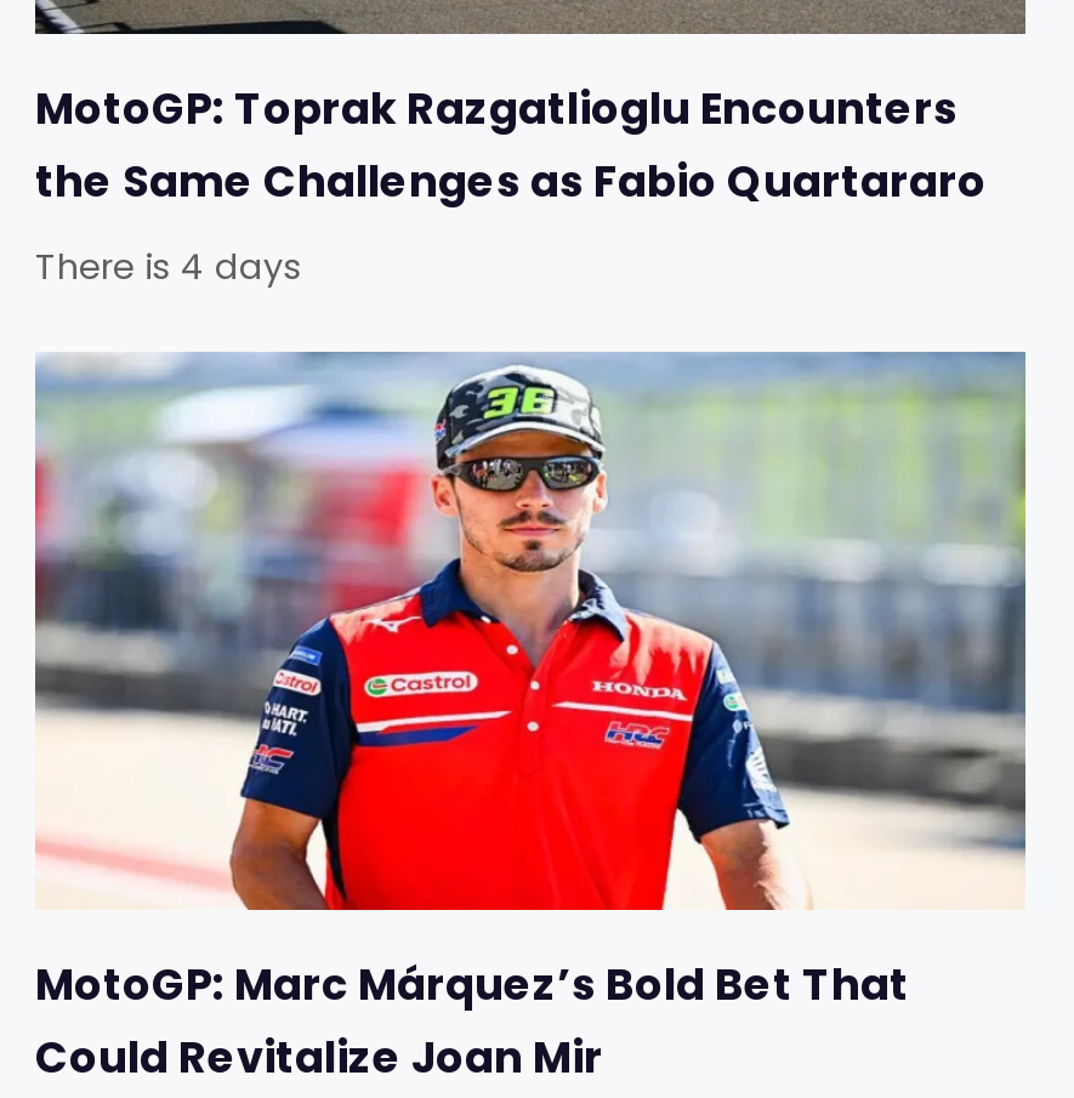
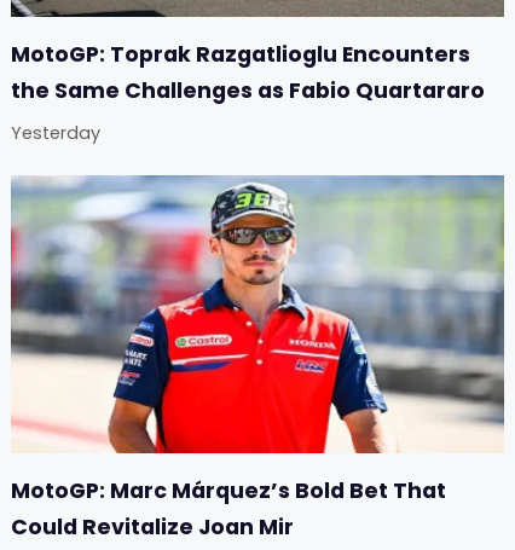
- There is 4 days
+ Yesterday
